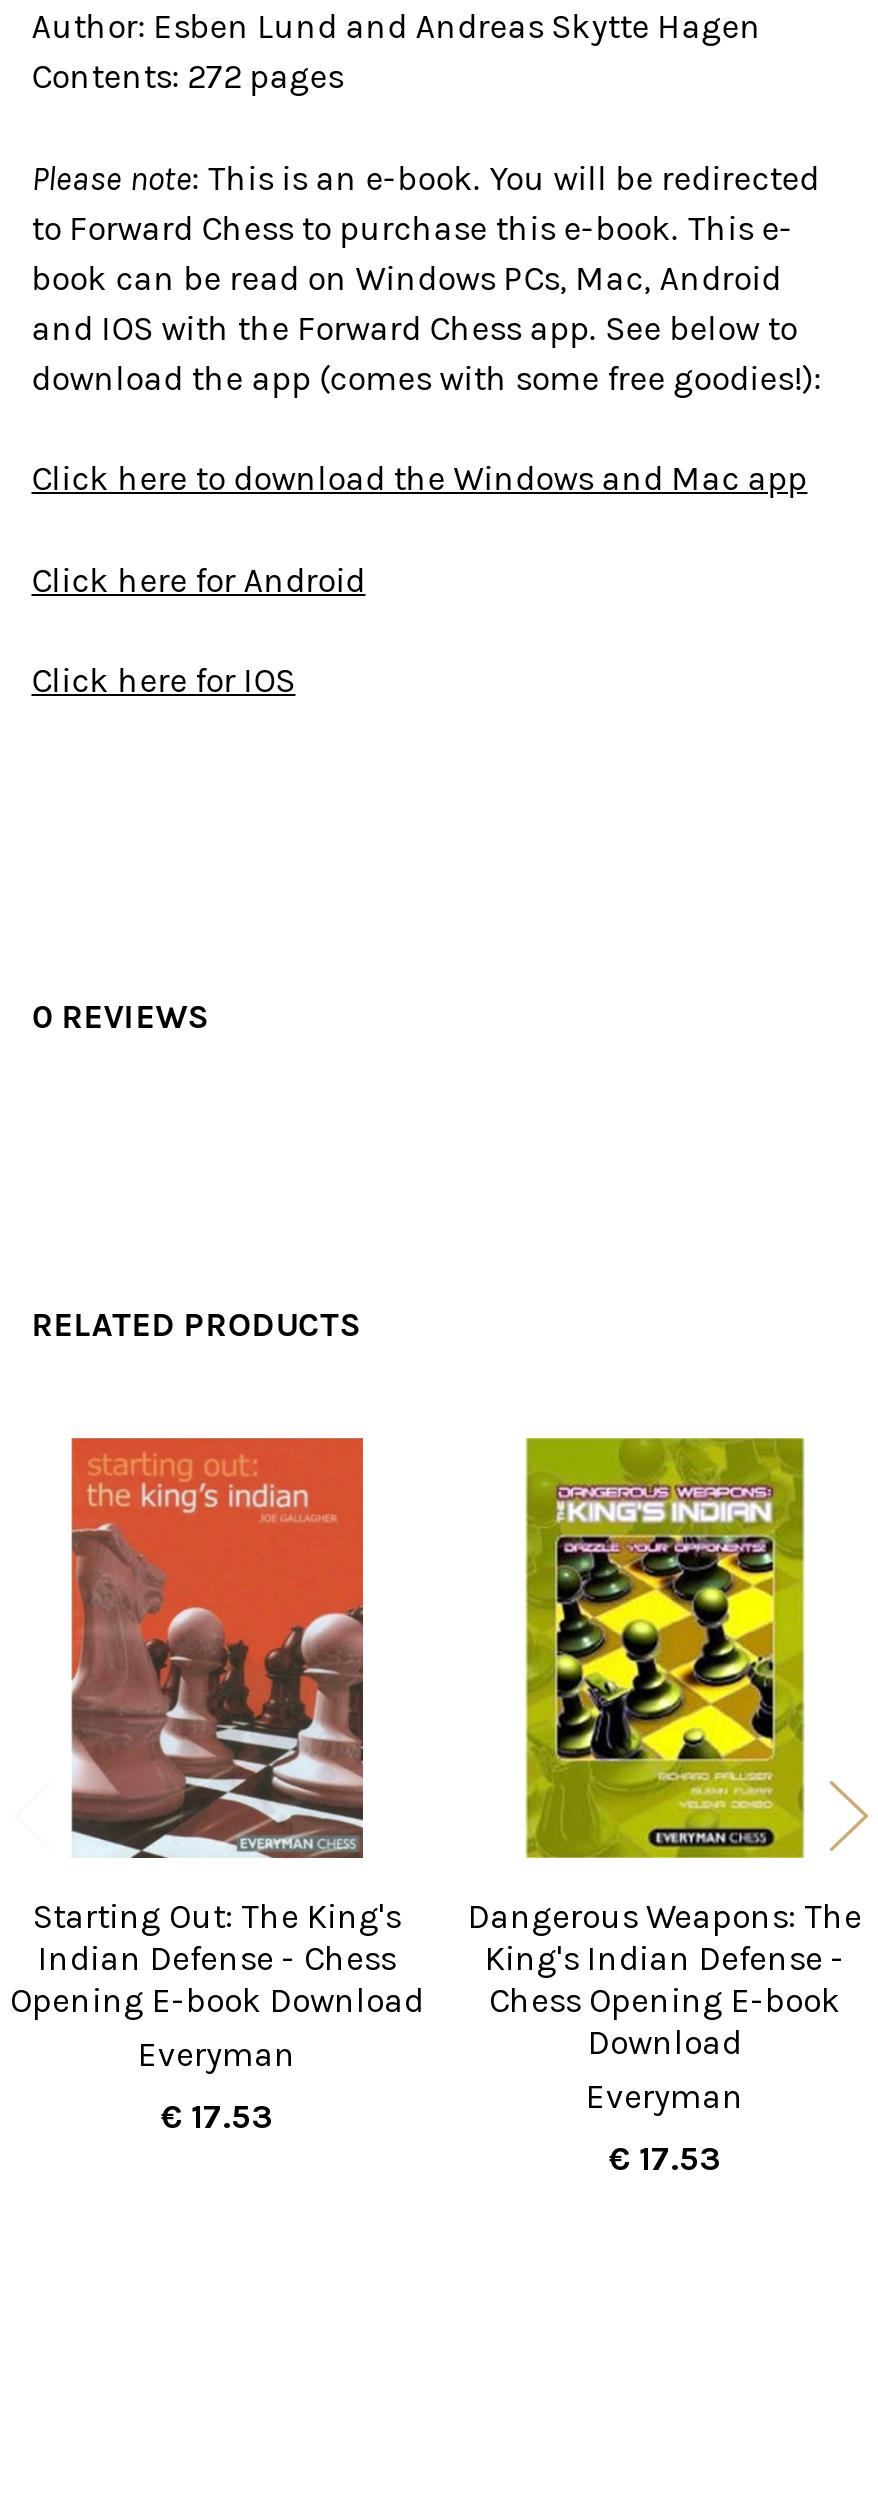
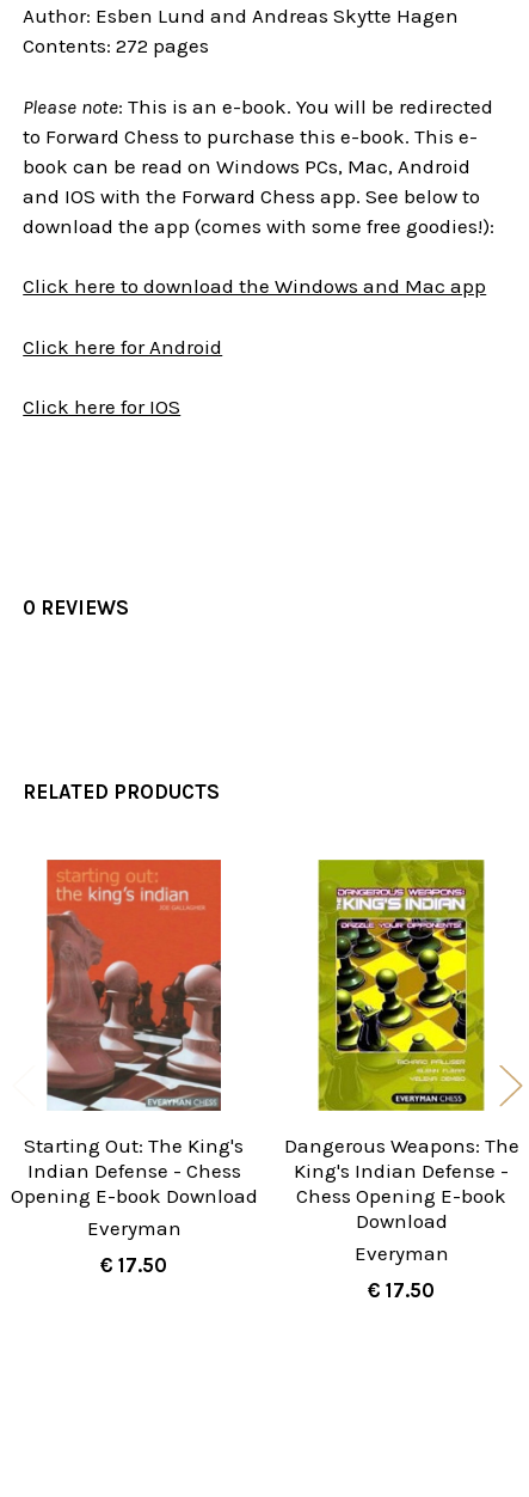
- € 17.53
+ € 17.50

- € 17.53
+ € 17.50
